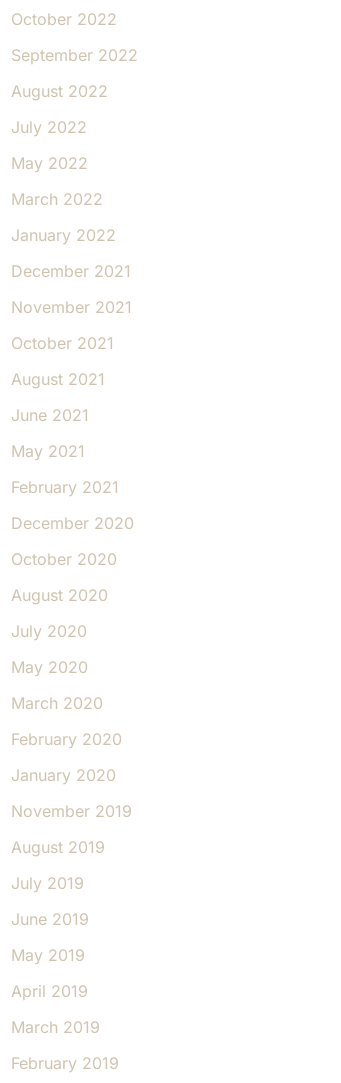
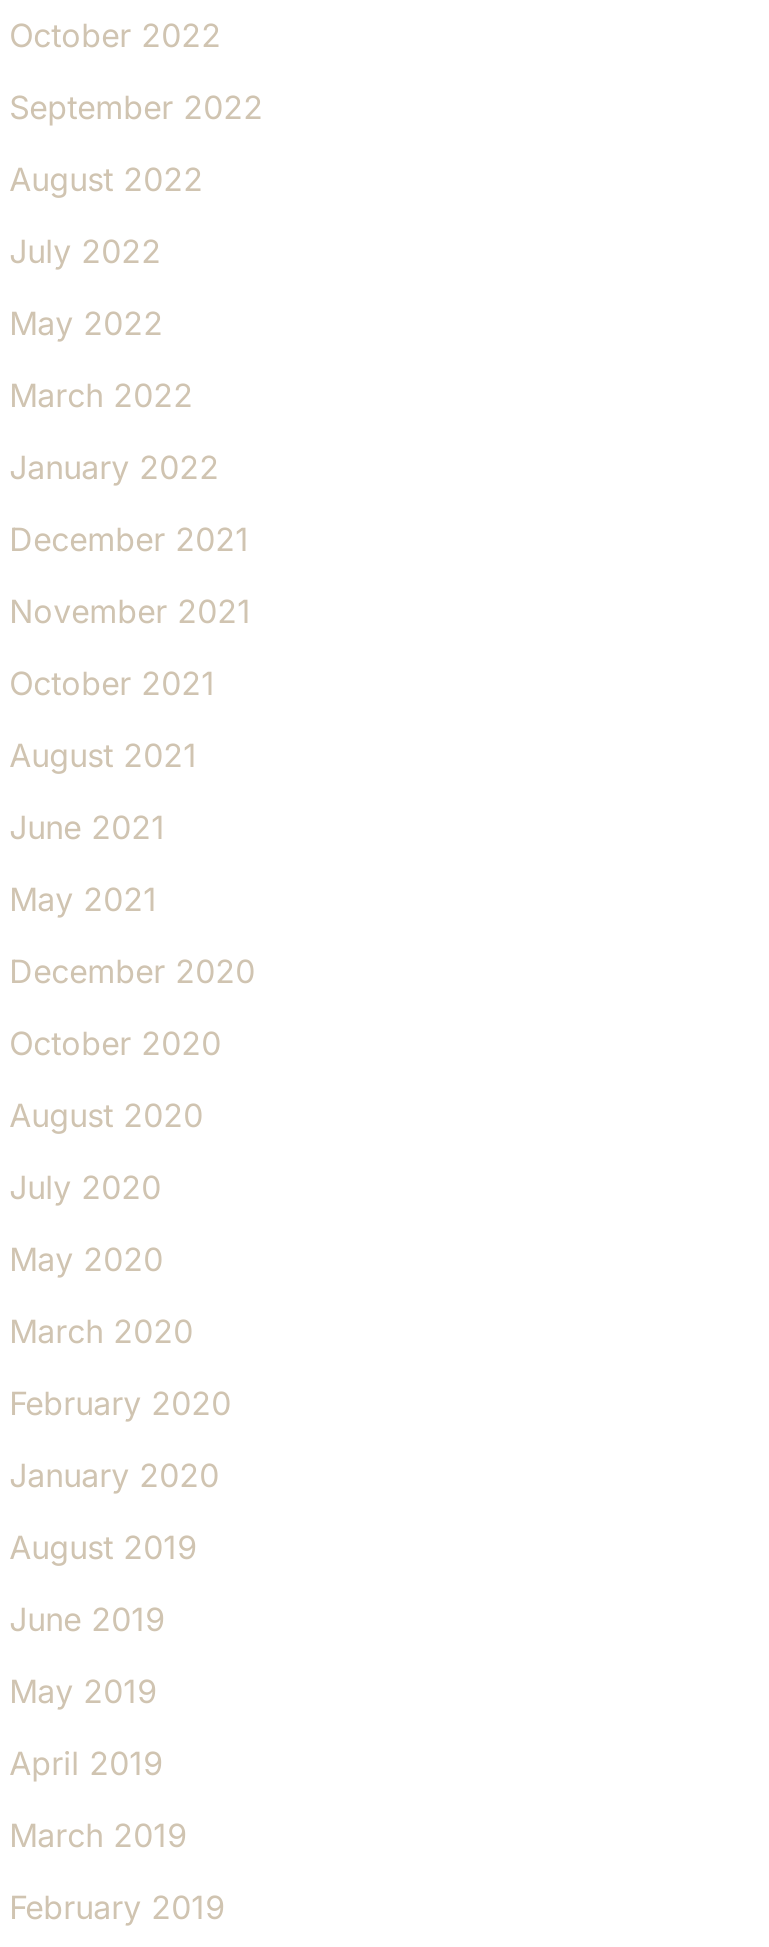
- February 2021

- November 2019

- July 2019
